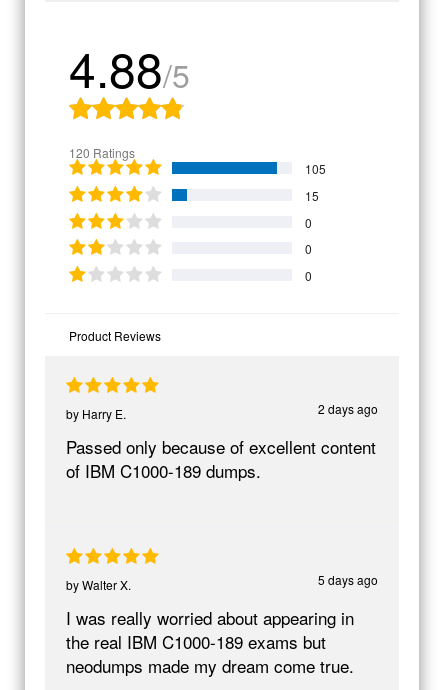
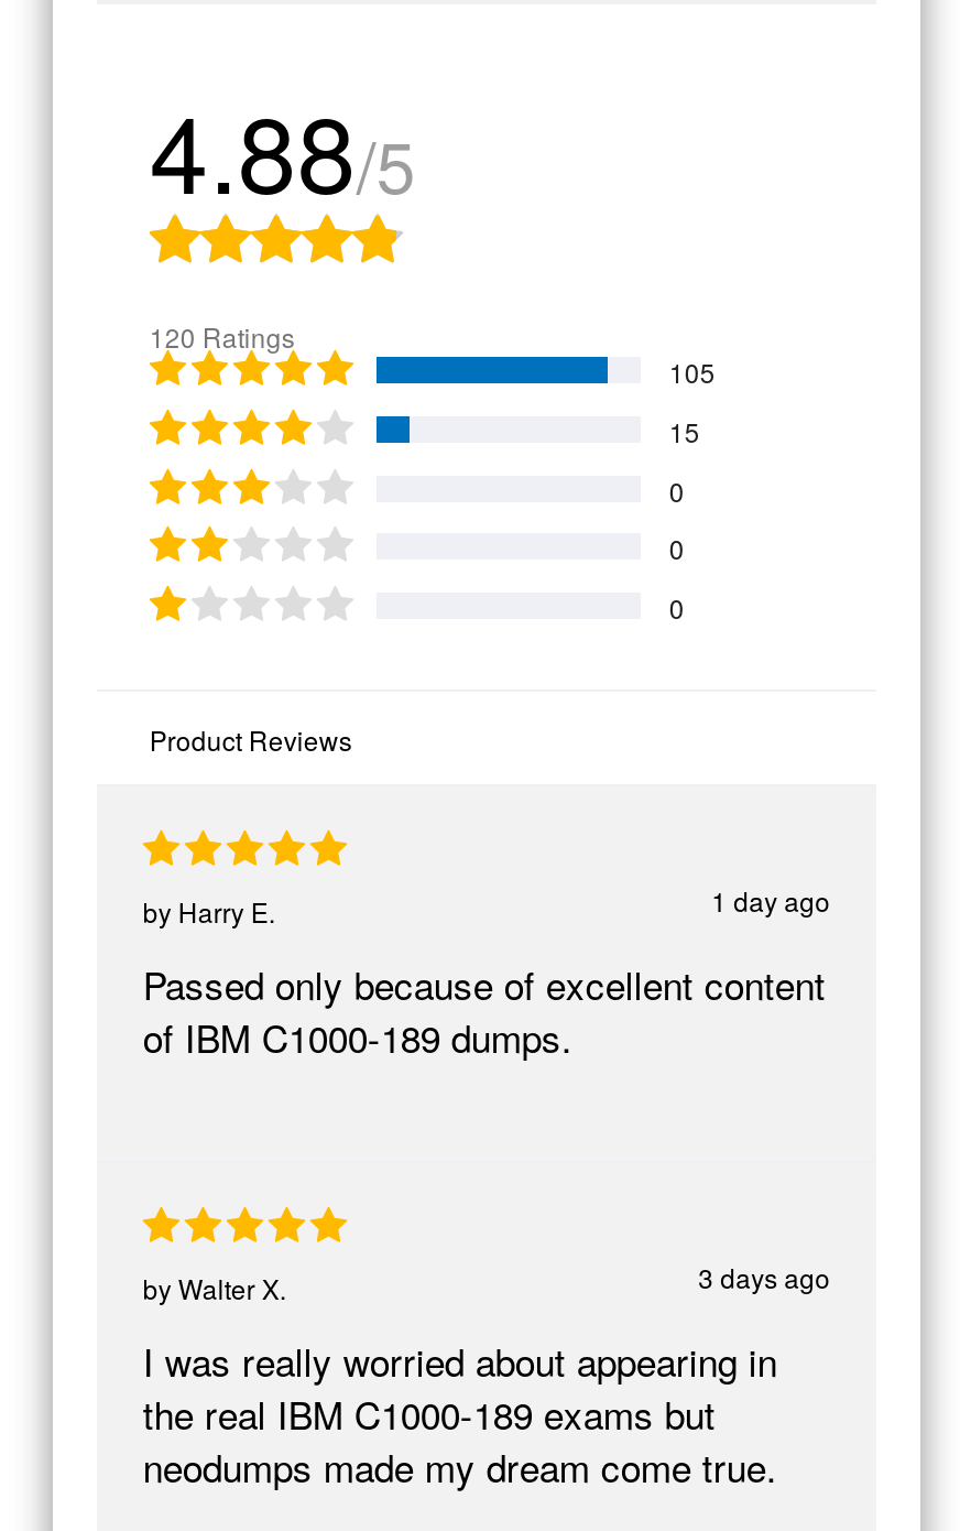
- 2 days ago
+ 1 day ago

- 5 days ago
+ 3 days ago
